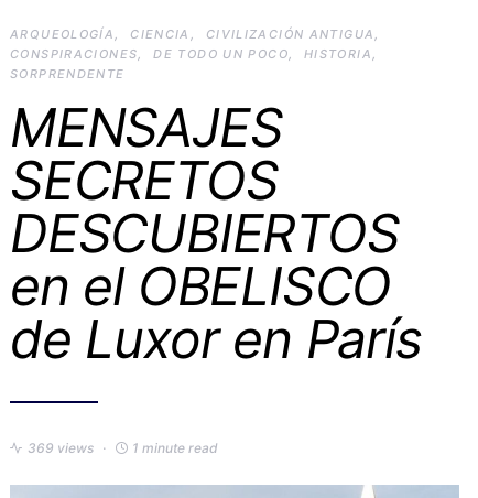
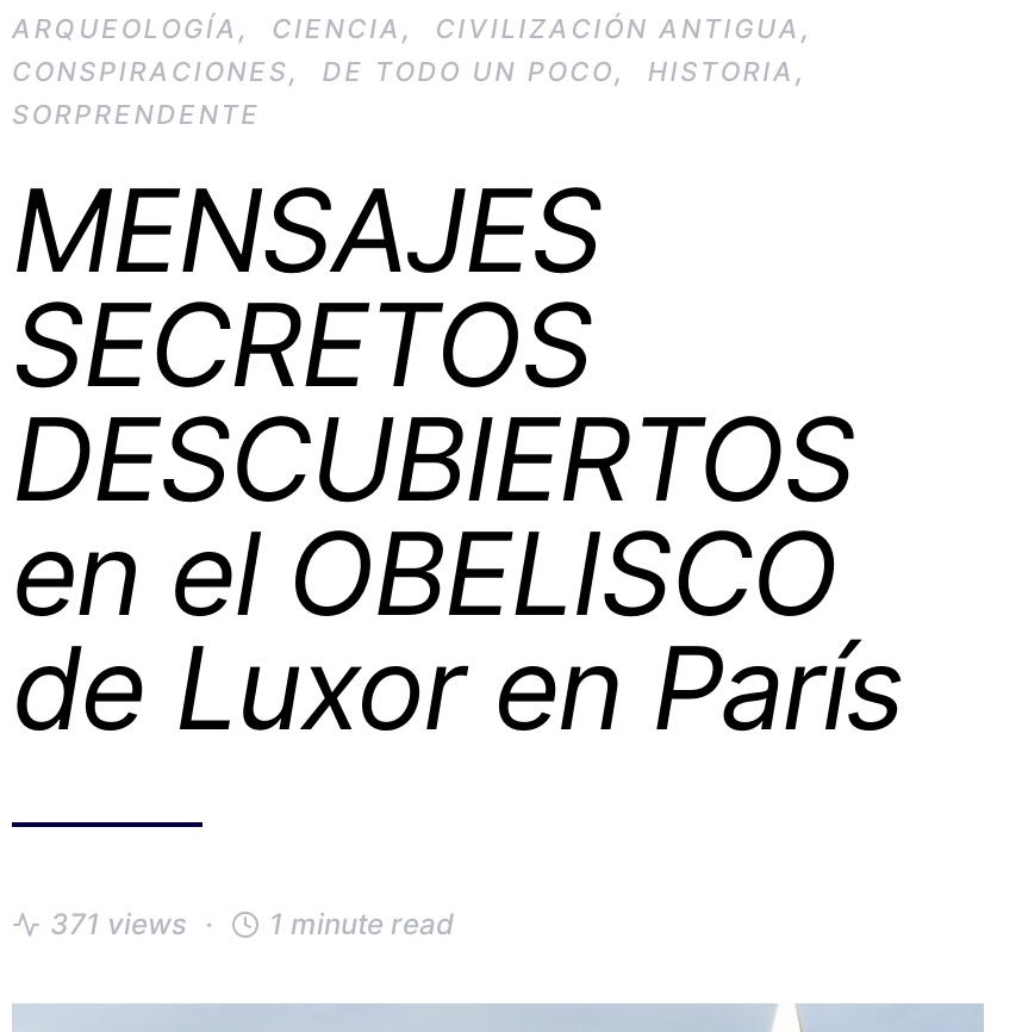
- 369 views
+ 371 views
